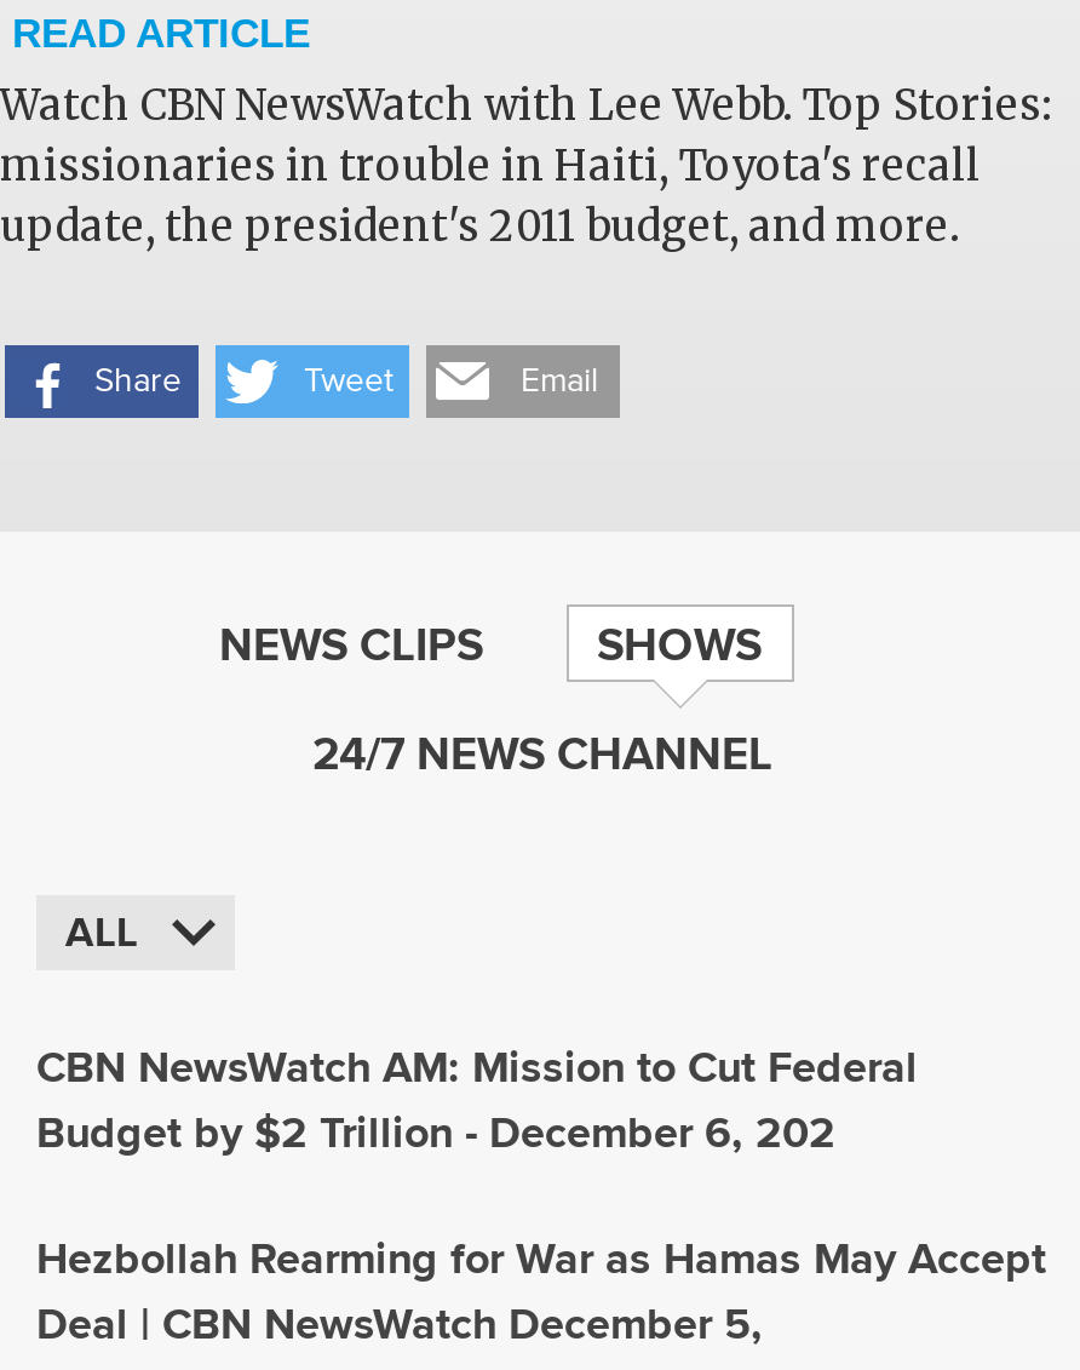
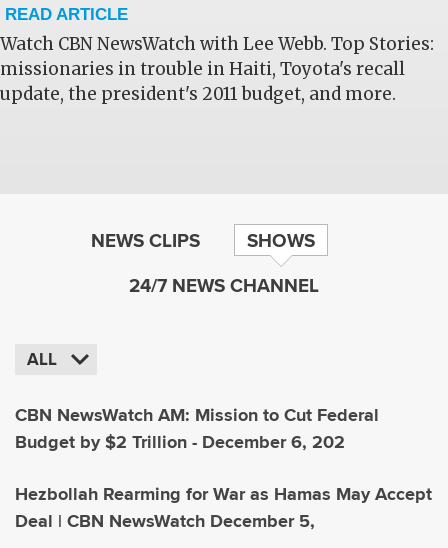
- Share
- Tweet
- Email
